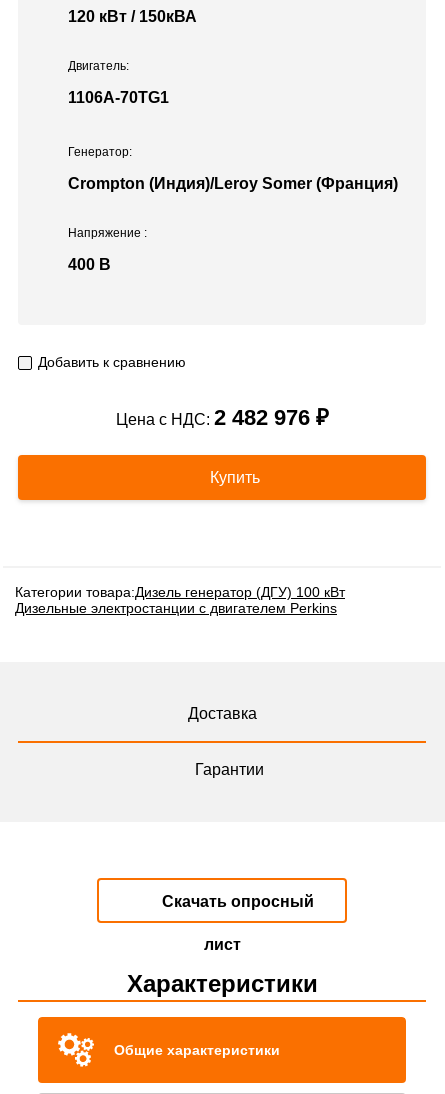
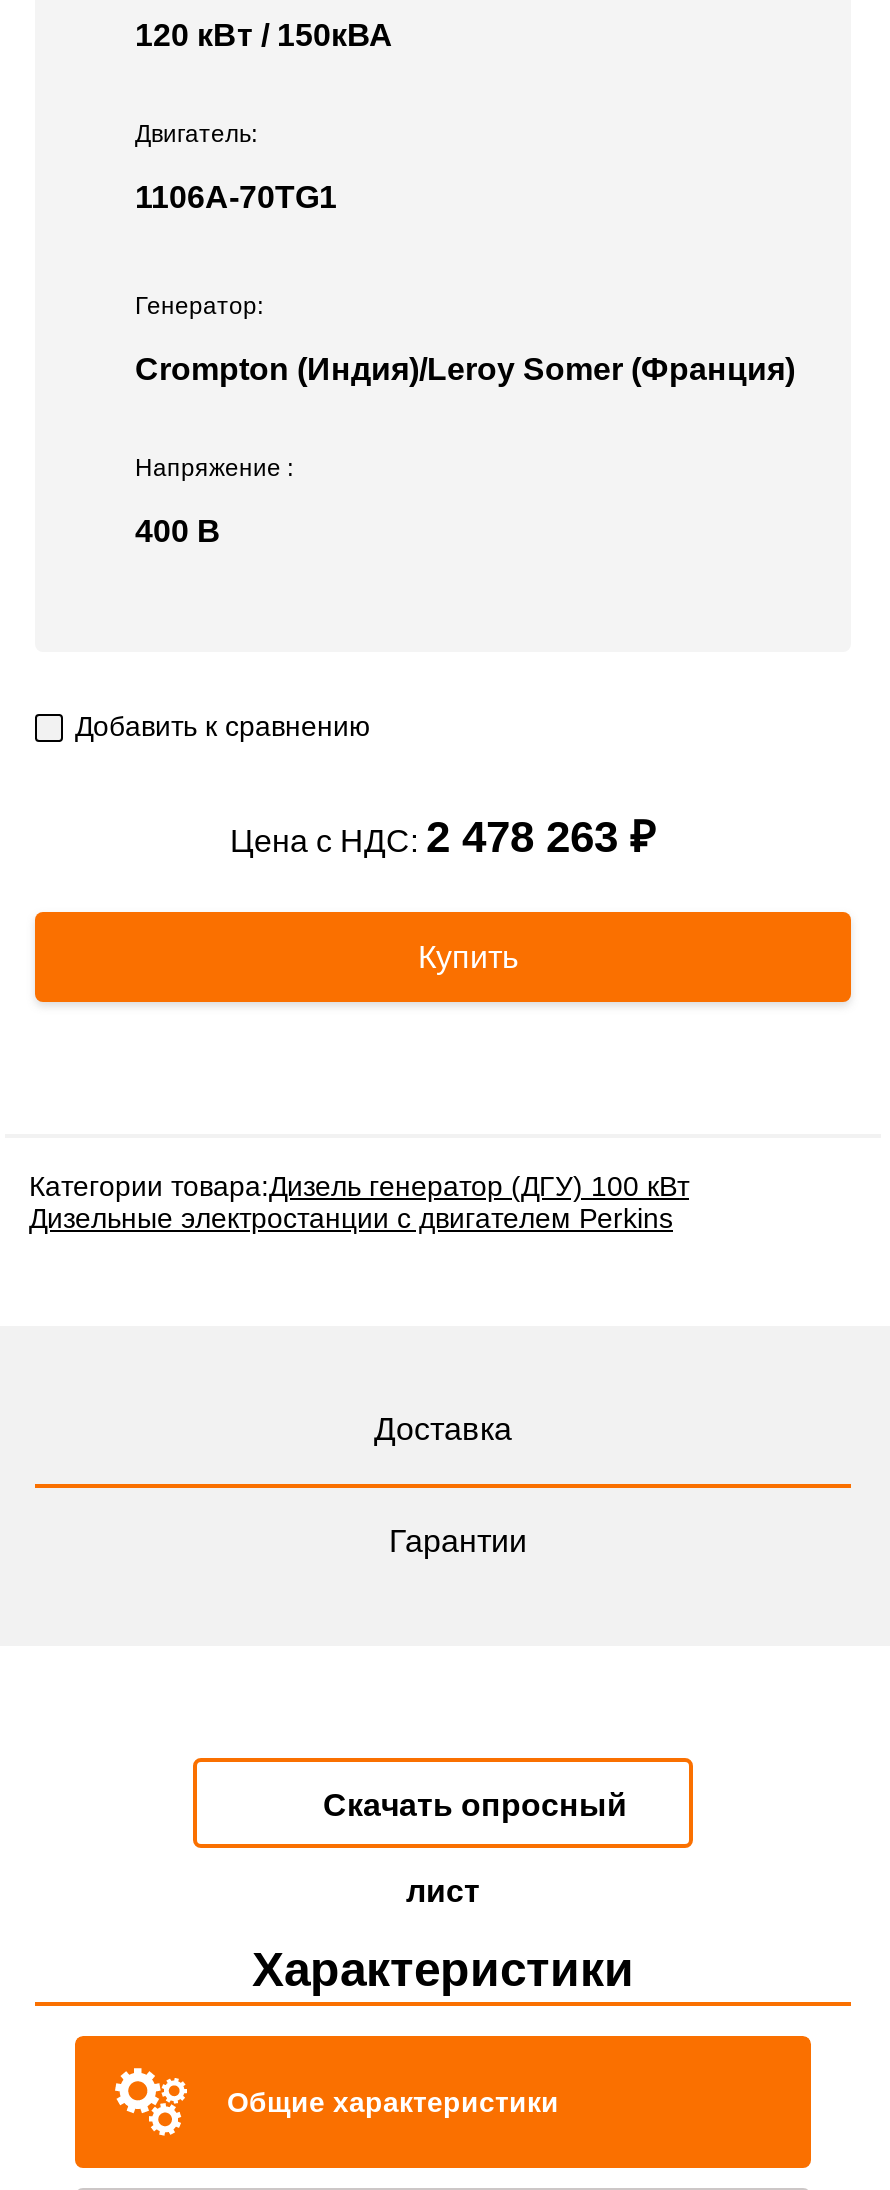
- Цена с НДС: 2 482 976 ₽
+ Цена с НДС: 2 478 263 ₽
